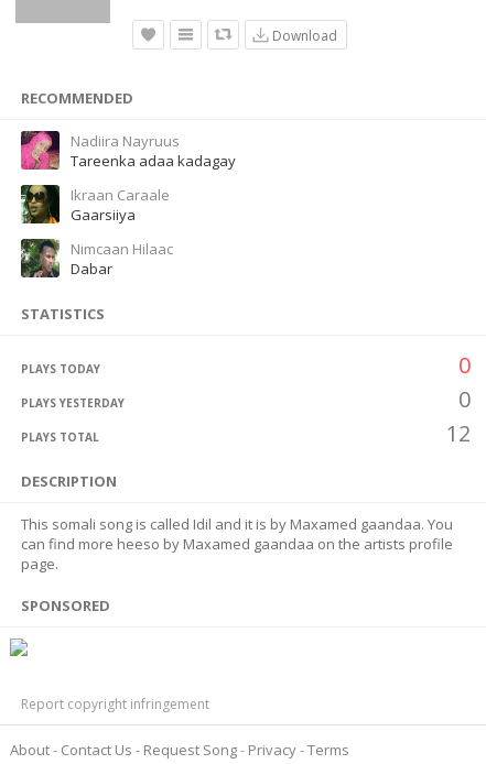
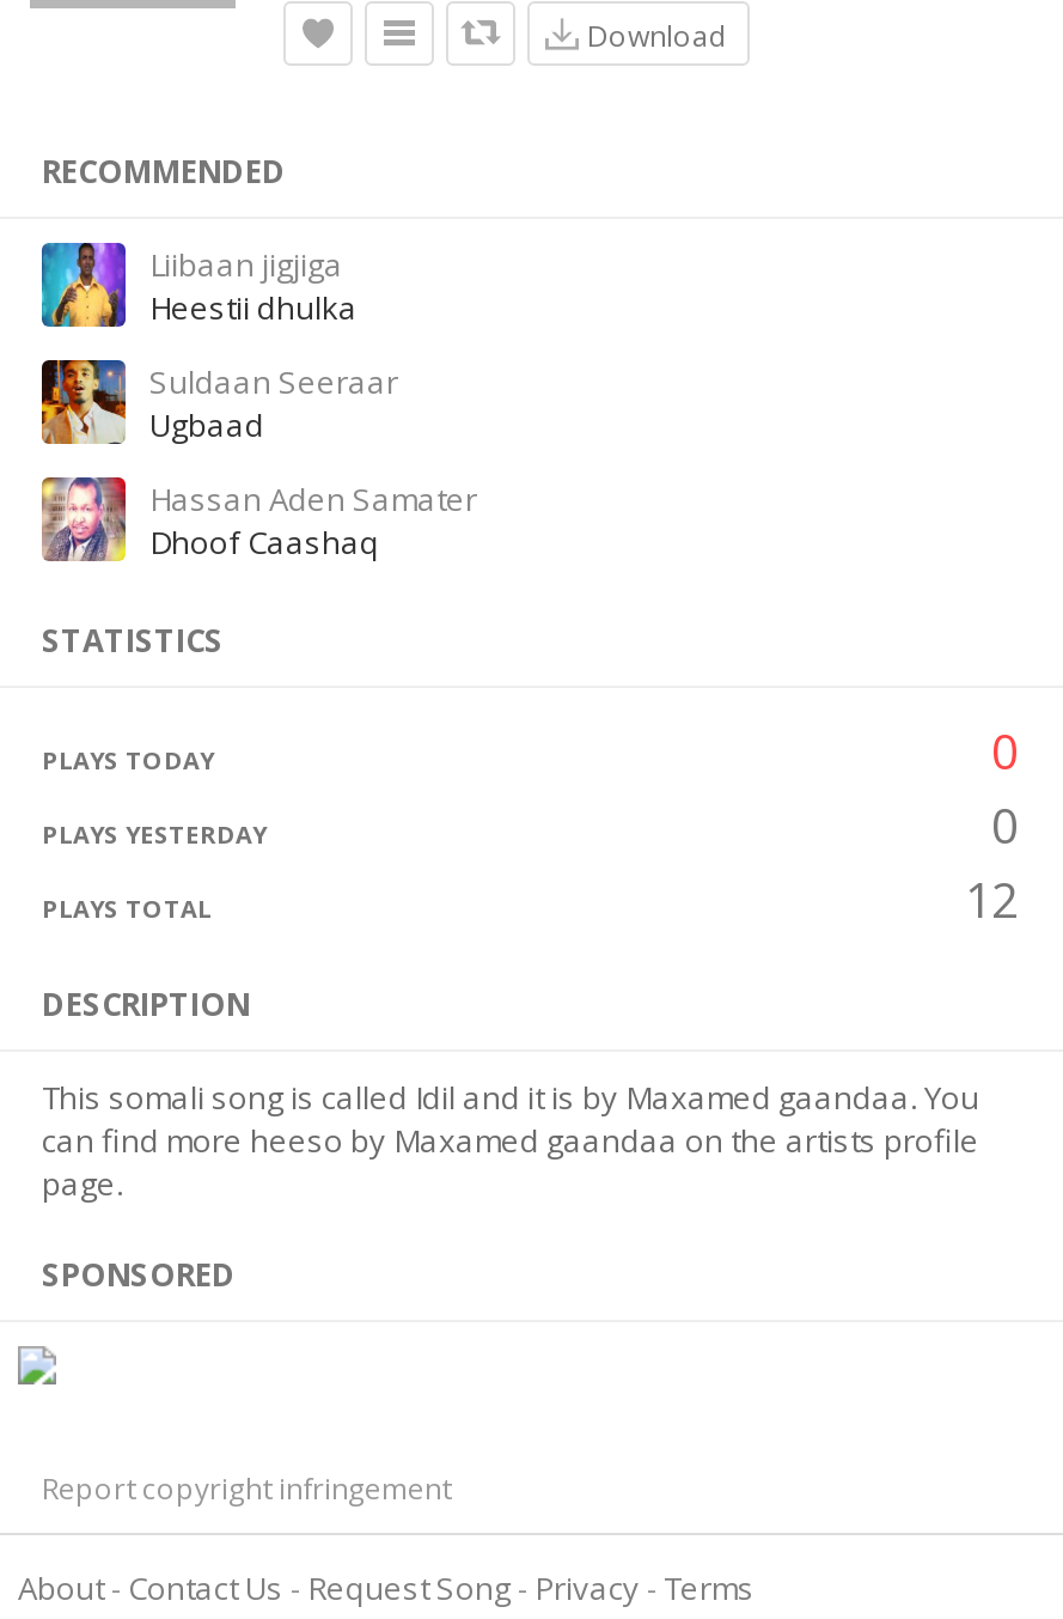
- [image]
- Nadiira Nayruus
- Tareenka adaa kadagay
+ [image]
+ Liibaan jigjiga
+ Heestii dhulka

- [image]
- Ikraan Caraale
- Gaarsiiya
+ [image]
+ Suldaan Seeraar
+ Ugbaad

- [image]
- Nimcaan Hilaac
- Dabar
+ [image]
+ Hassan Aden Samater
+ Dhoof Caashaq
